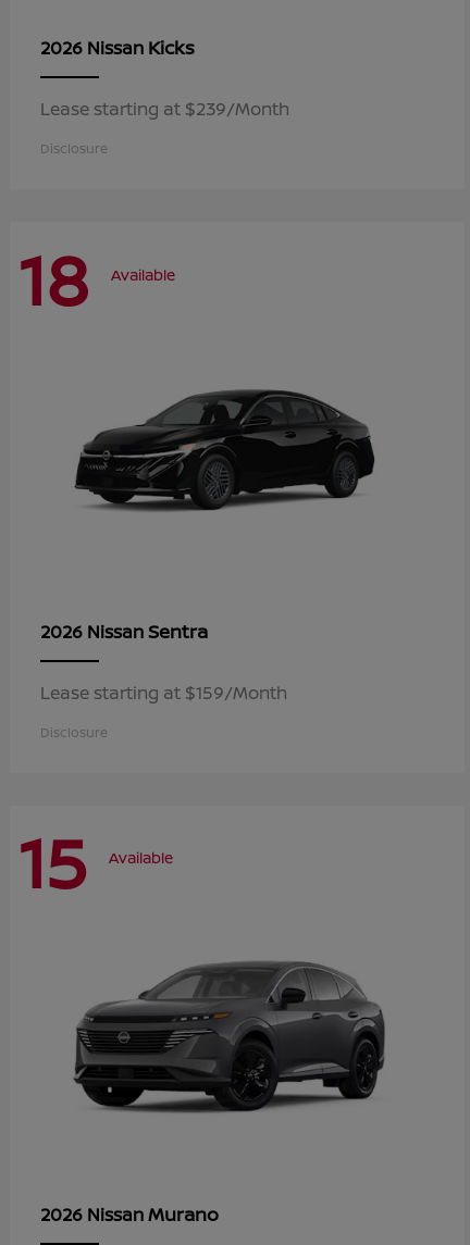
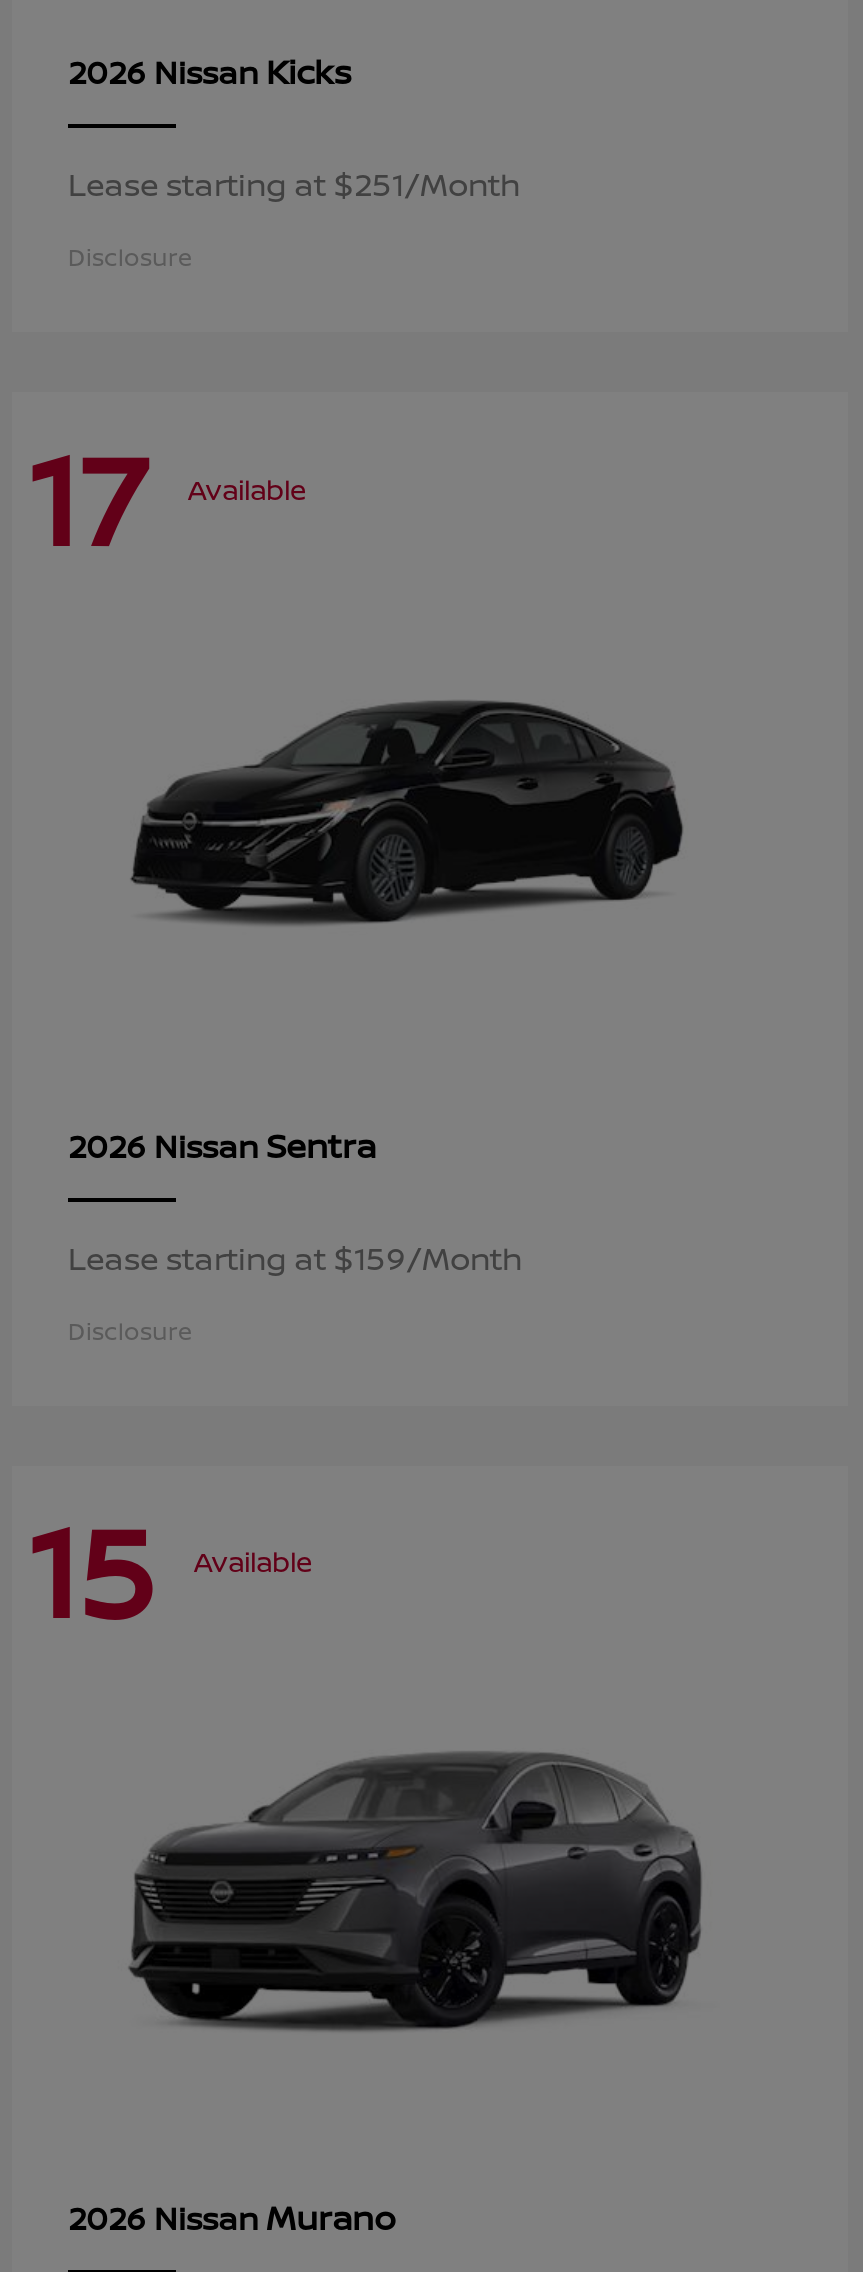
- Lease starting at $239/Month
+ Lease starting at $251/Month

- 18 Available
+ 17 Available
